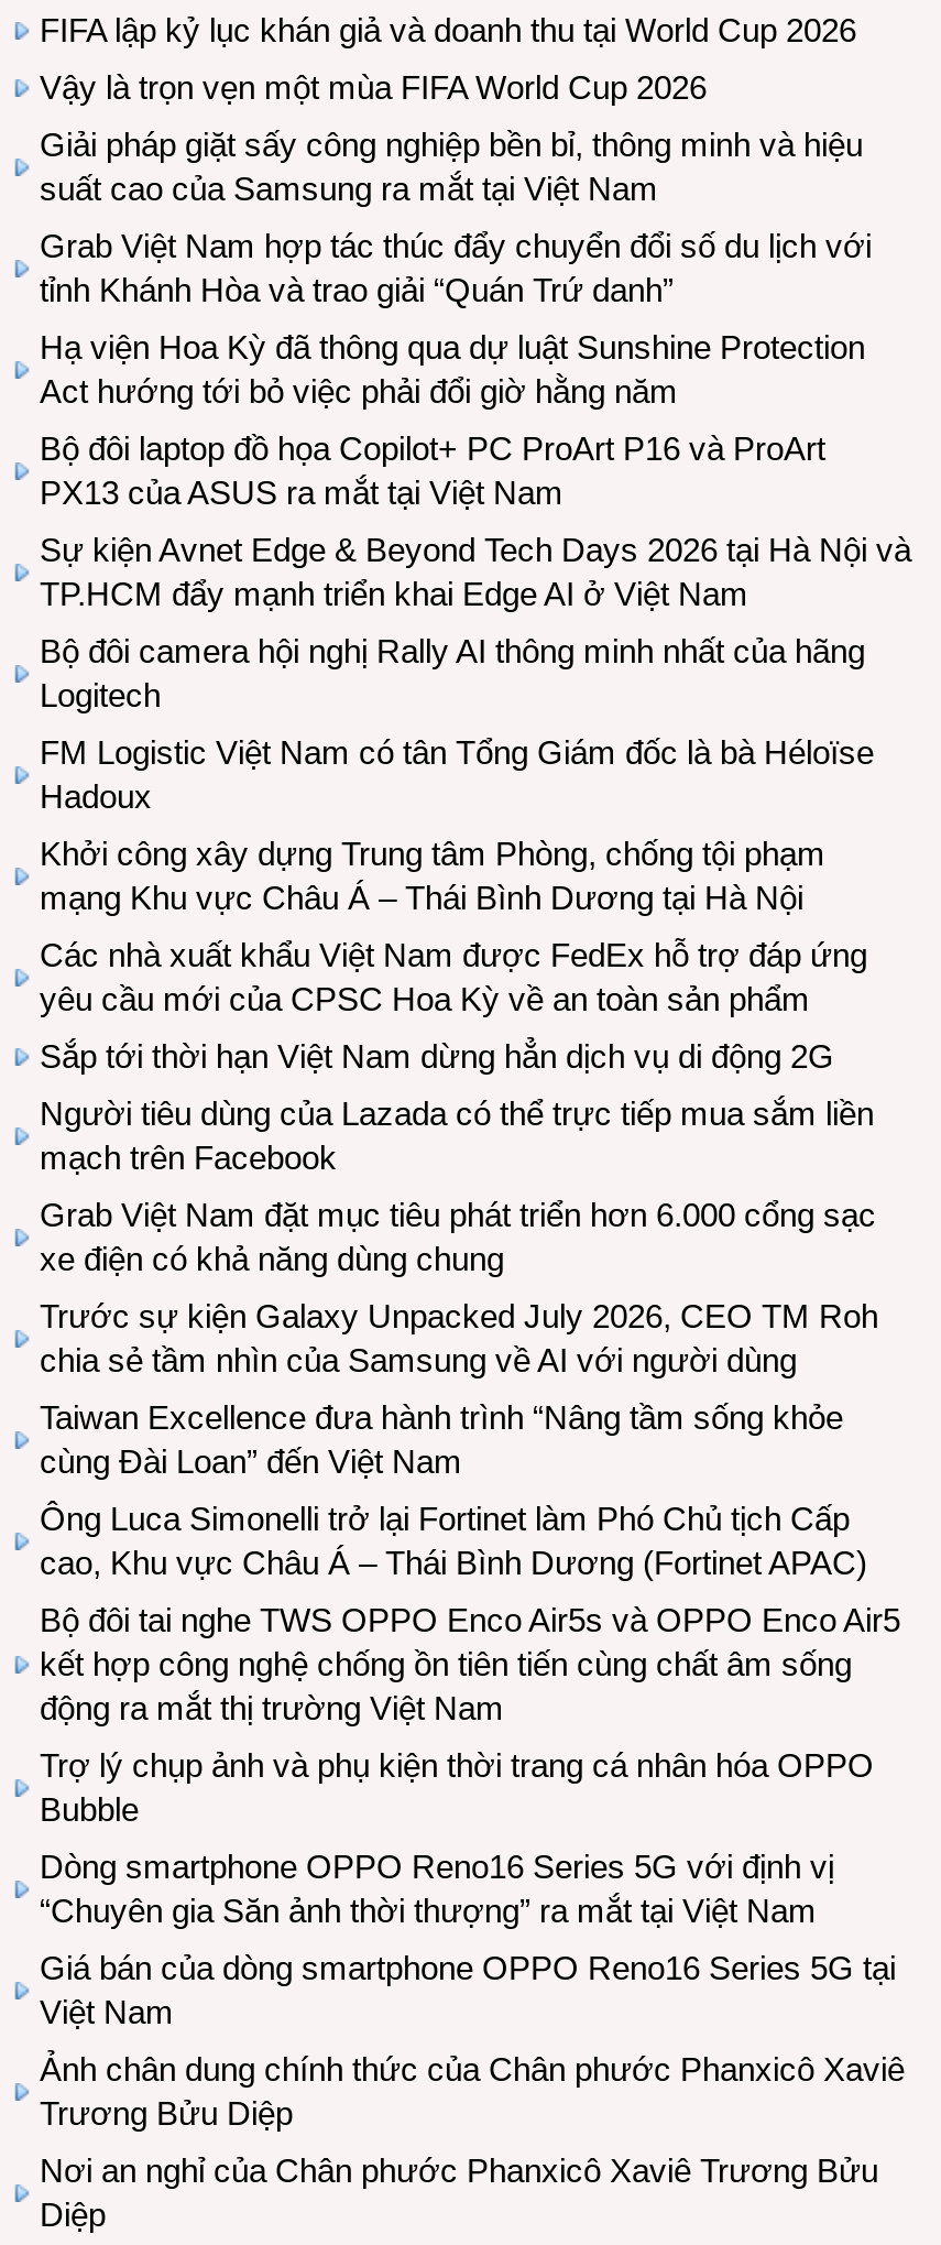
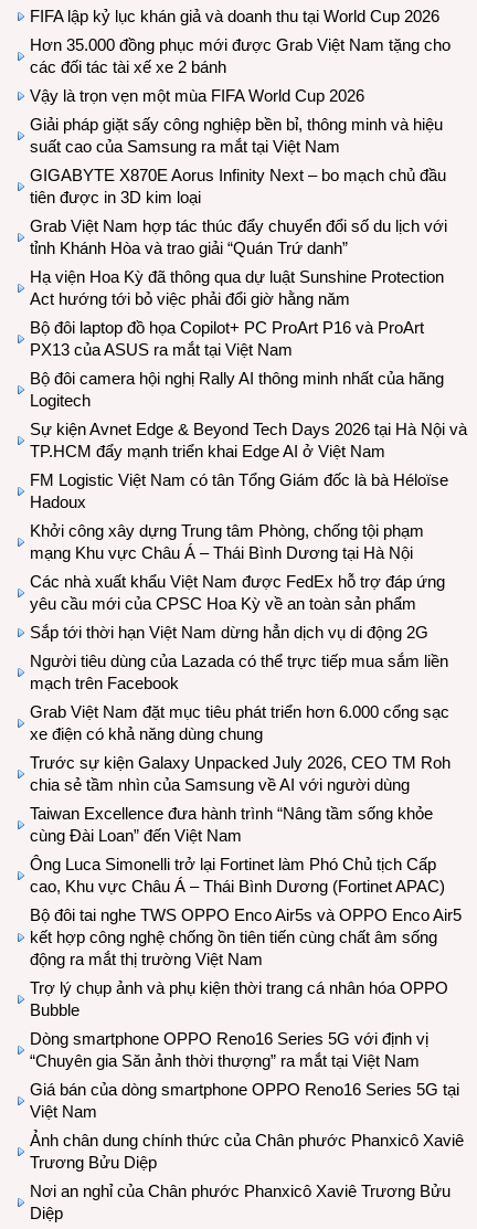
+ Hơn 35.000 đồng phục mới được Grab Việt Nam tặng cho
+ các đối tác tài xế xe 2 bánh

+ GIGABYTE X870E Aorus Infinity Next – bo mạch chủ đầu
+ tiên được in 3D kim loại

moved down: Sự kiện Avnet Edge & Beyond Tech Days 2026 tại Hà Nội và | TP.HCM đẩy mạnh triển khai Edge AI ở Việt Nam
